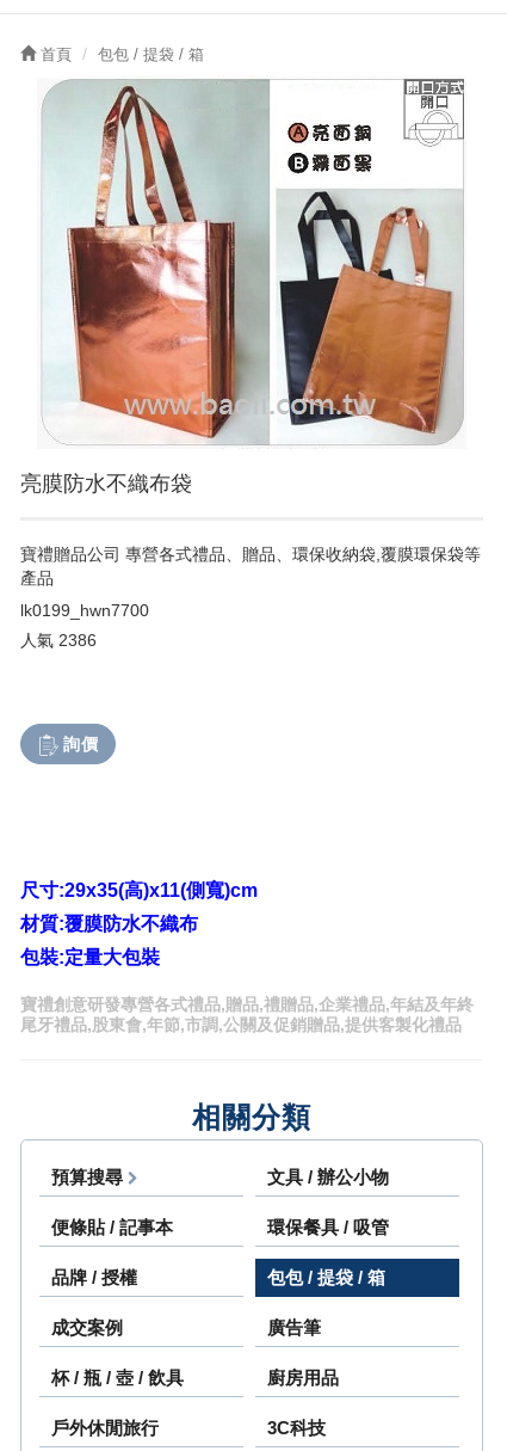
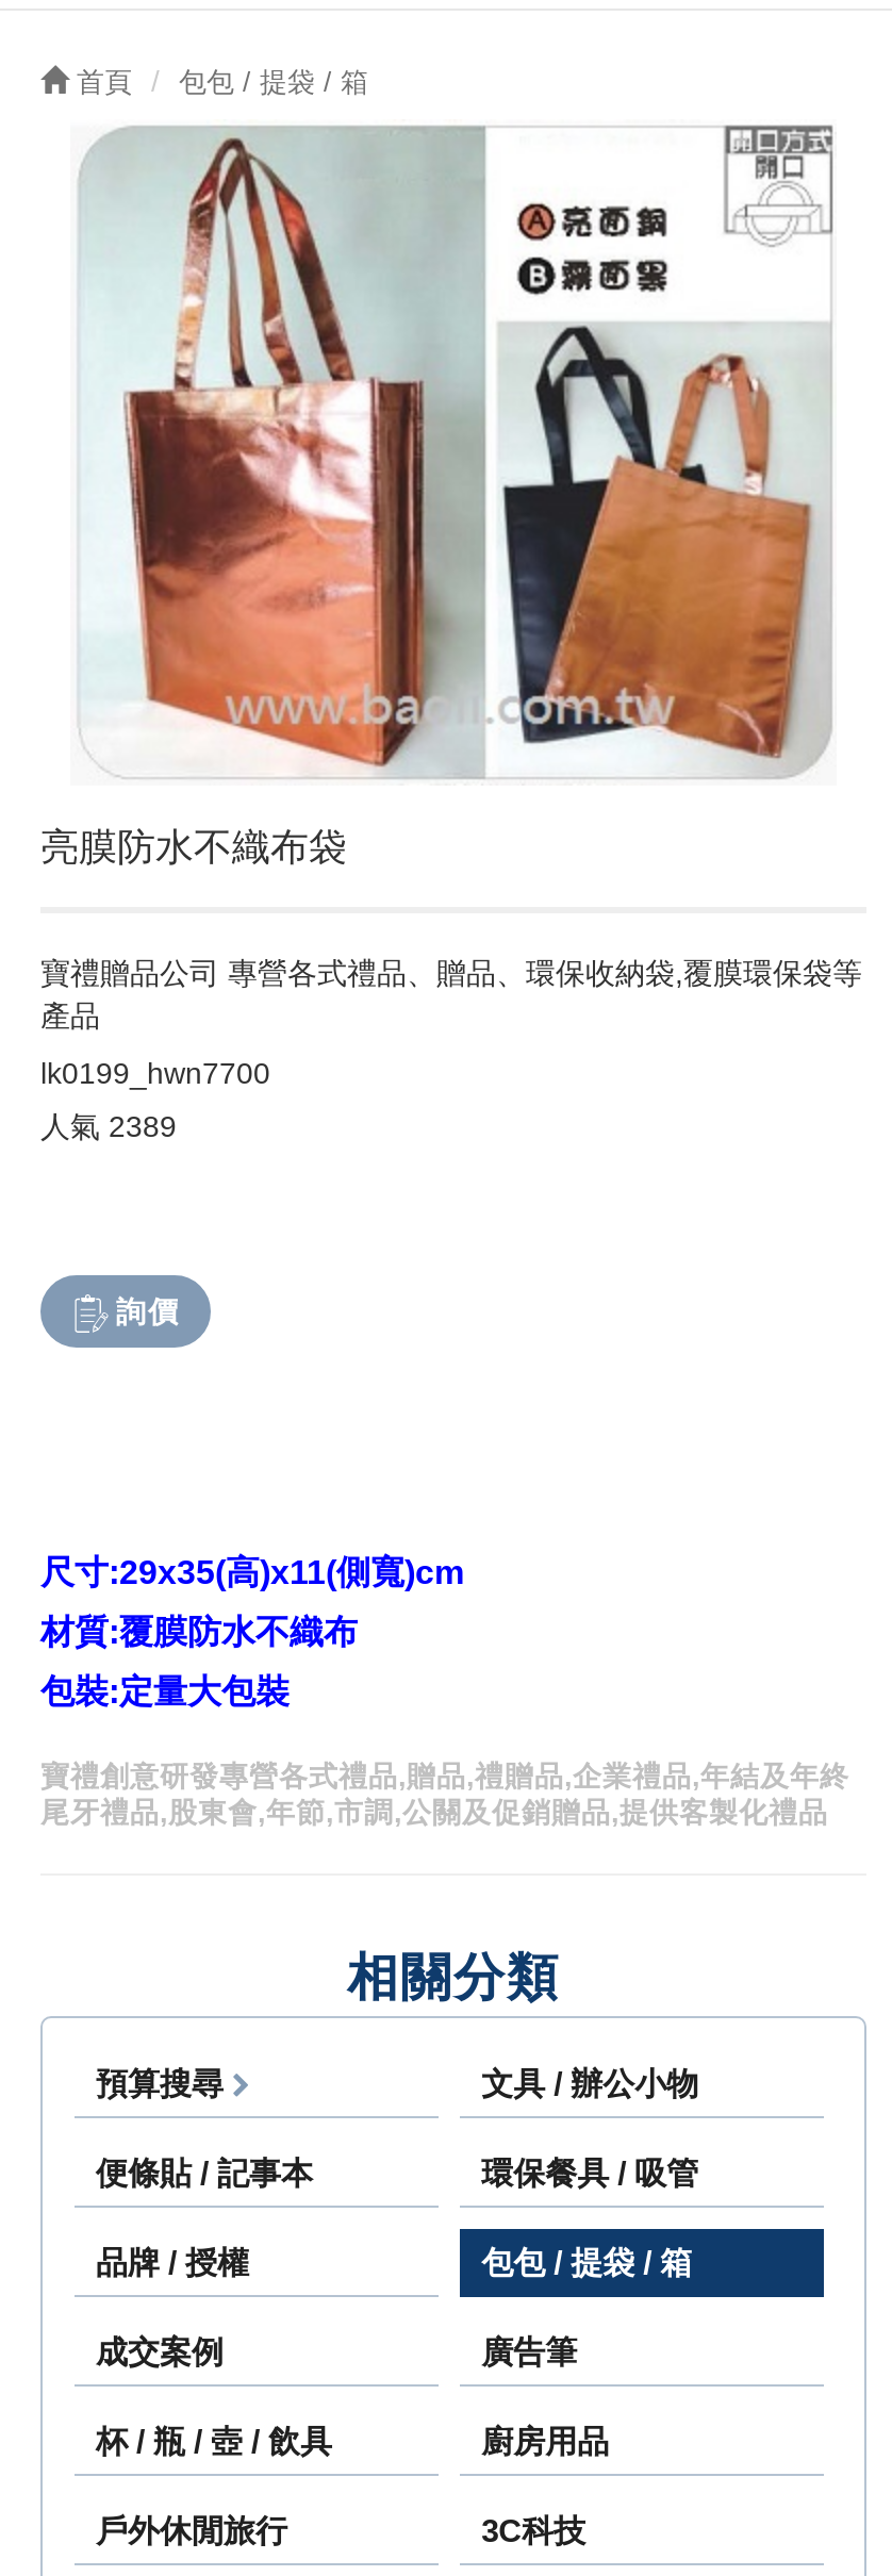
- 人氣2386
+ 人氣2389
